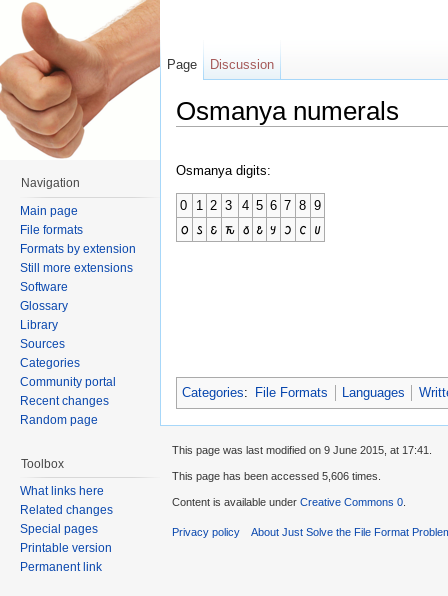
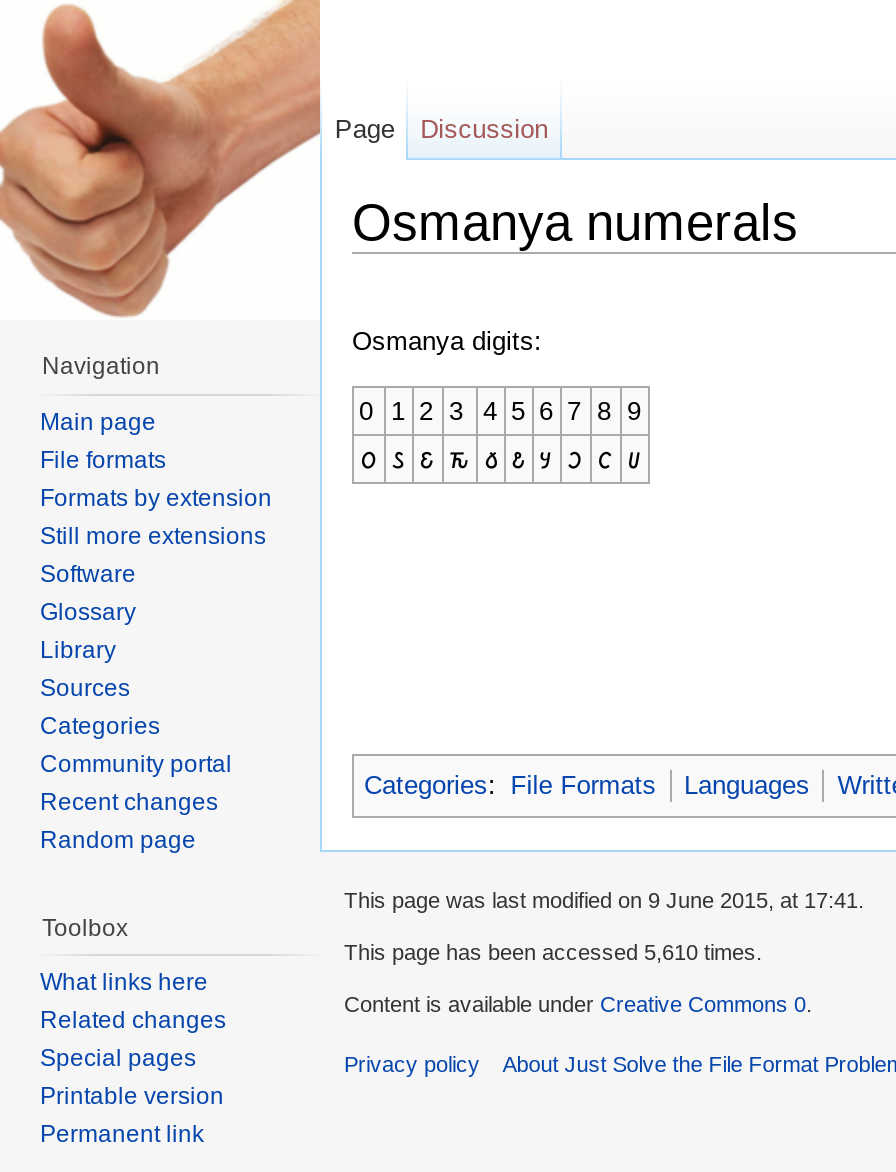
- This page has been accessed 5,606 times.
+ This page has been accessed 5,610 times.
